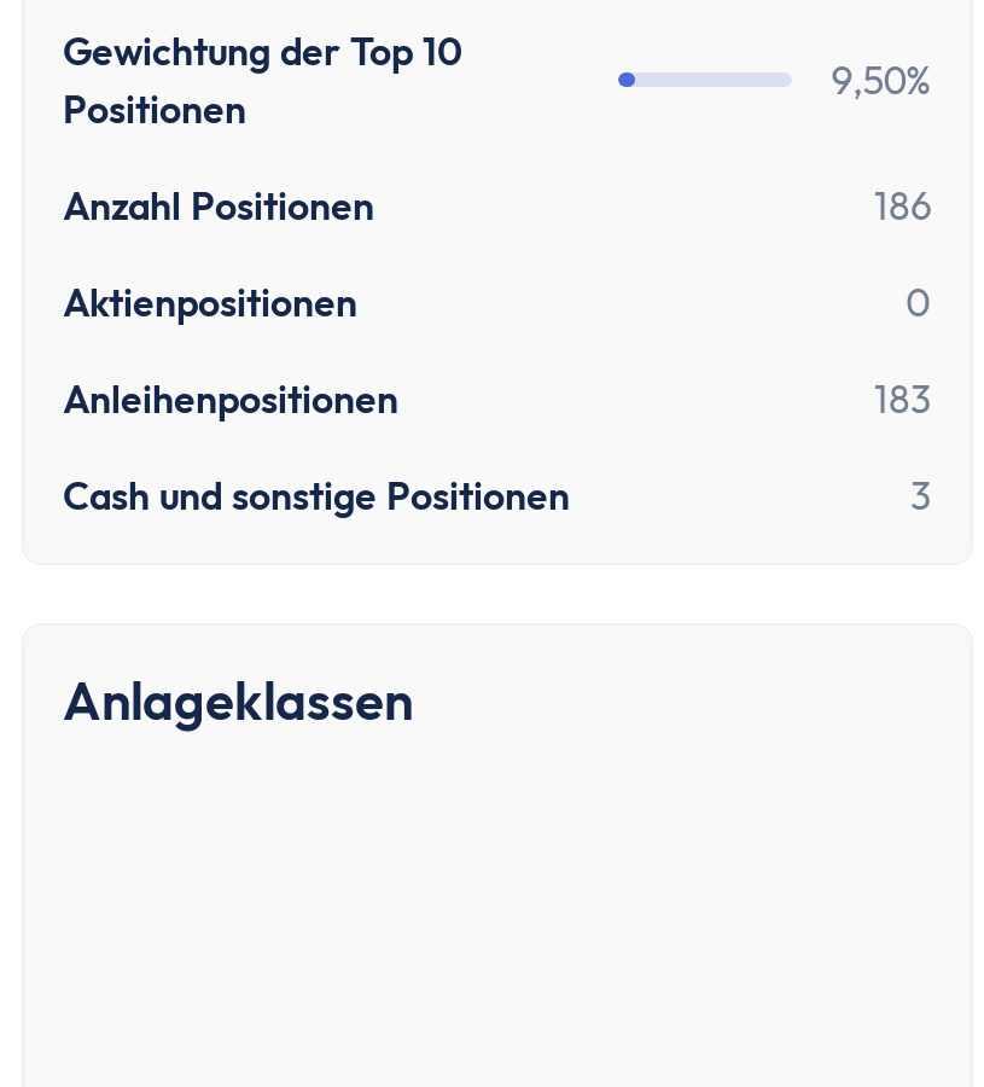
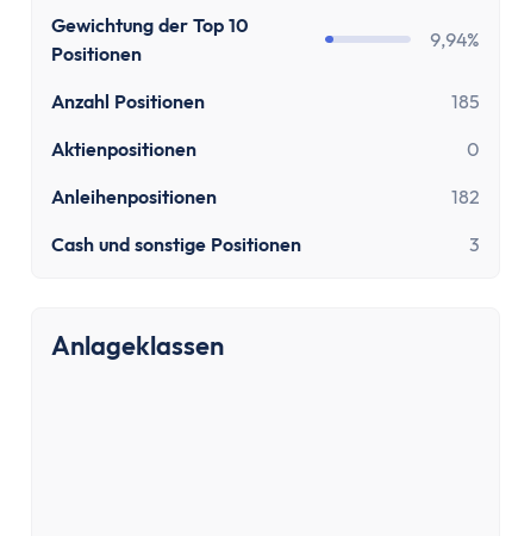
- 9,50%
+ 9,94%

- 186
+ 185

- 183
+ 182
